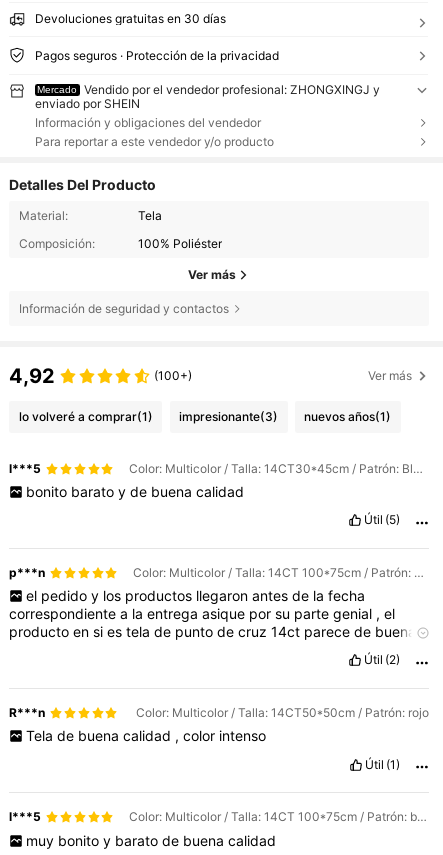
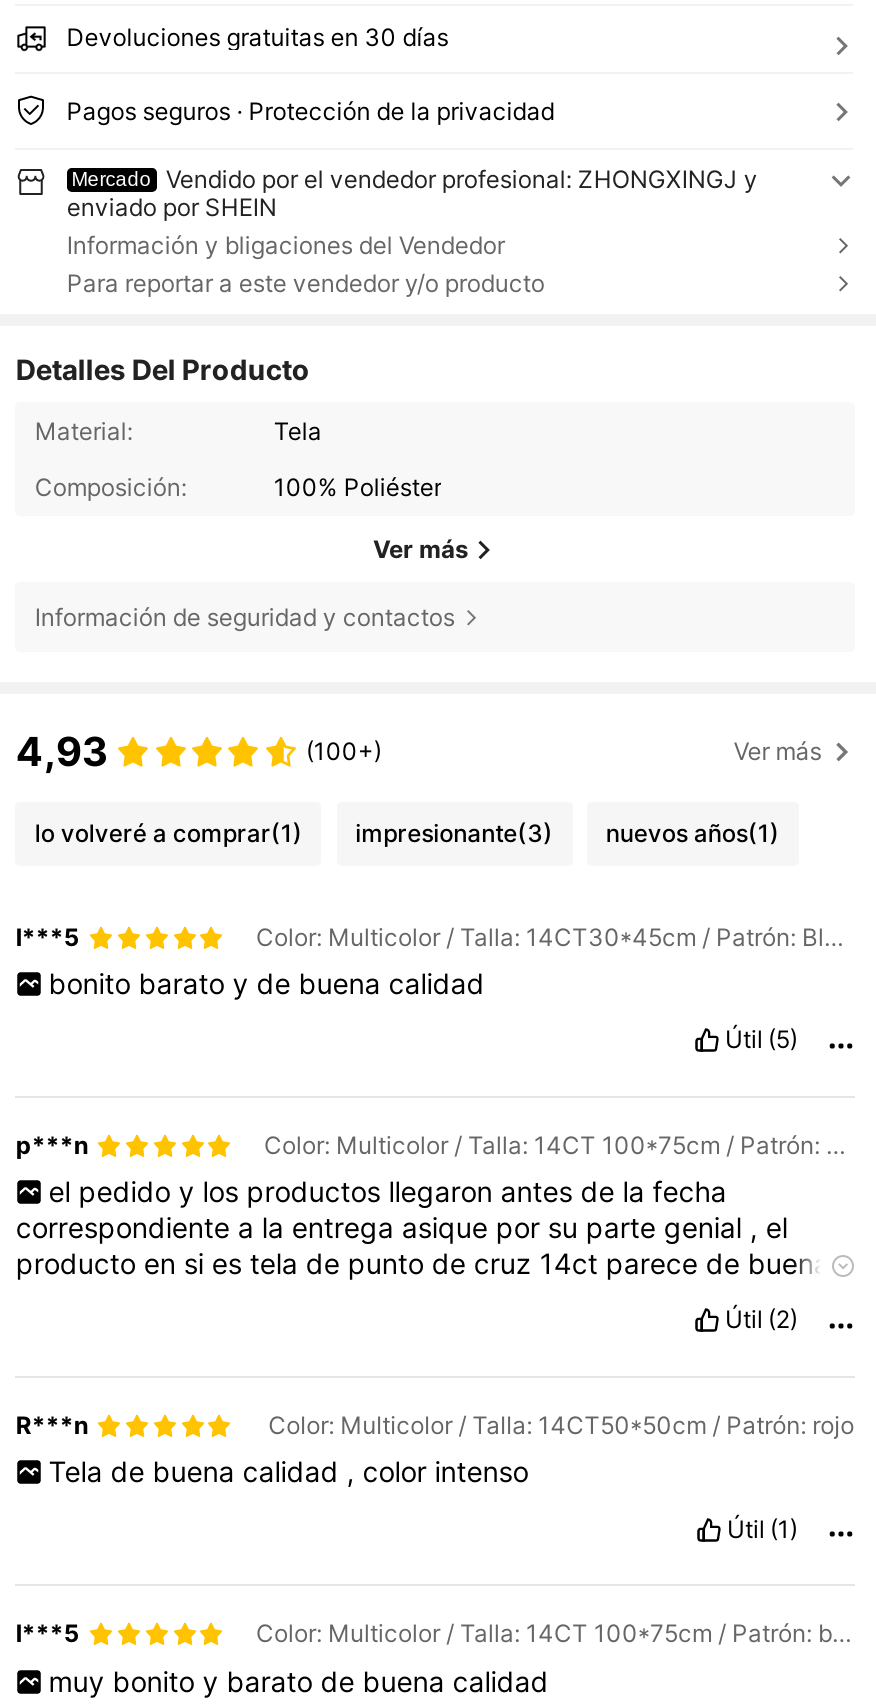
- Información y obligaciones del vendedor
+ Información y bligaciones del Vendedor

- 4,92
+ 4,93
